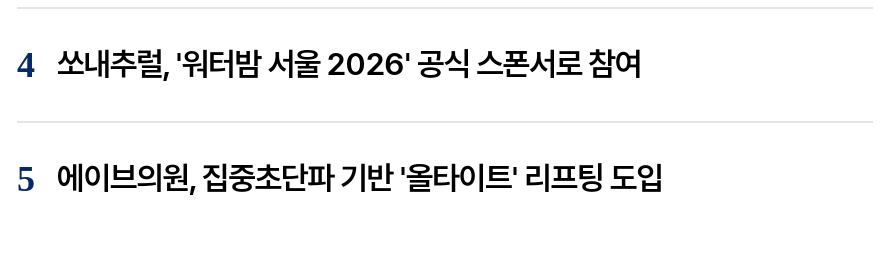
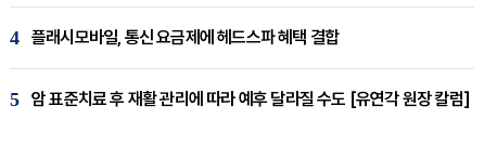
- 쏘내추럴, '워터밤 서울 2026' 공식 스폰서로 참여
+ 플래시모바일, 통신 요금제에 헤드스파 혜택 결합

- 에이브의원, 집중초단파 기반 '올타이트' 리프팅 도입
+ 암 표준치료 후 재활 관리에 따라 예후 달라질 수도 [유연각 원장 칼럼]
